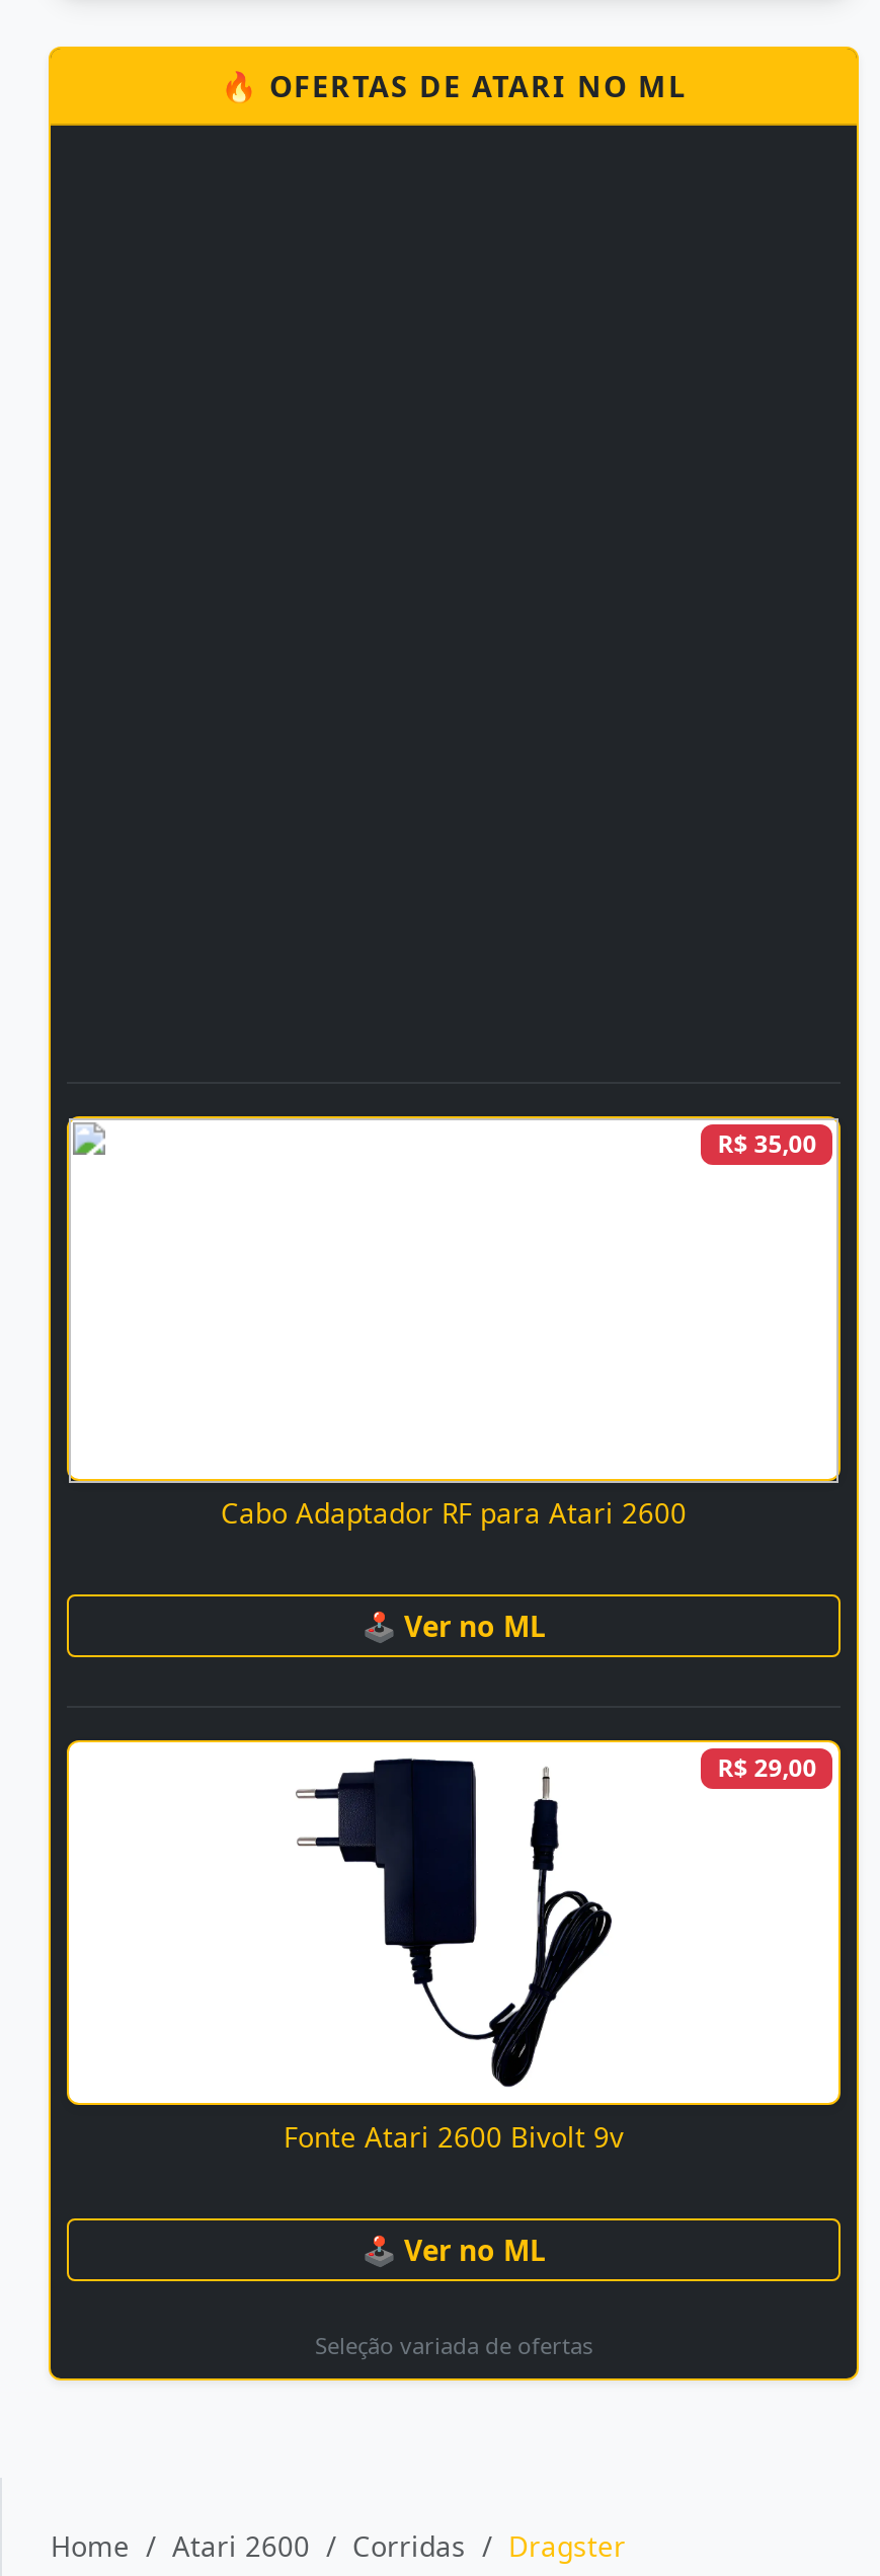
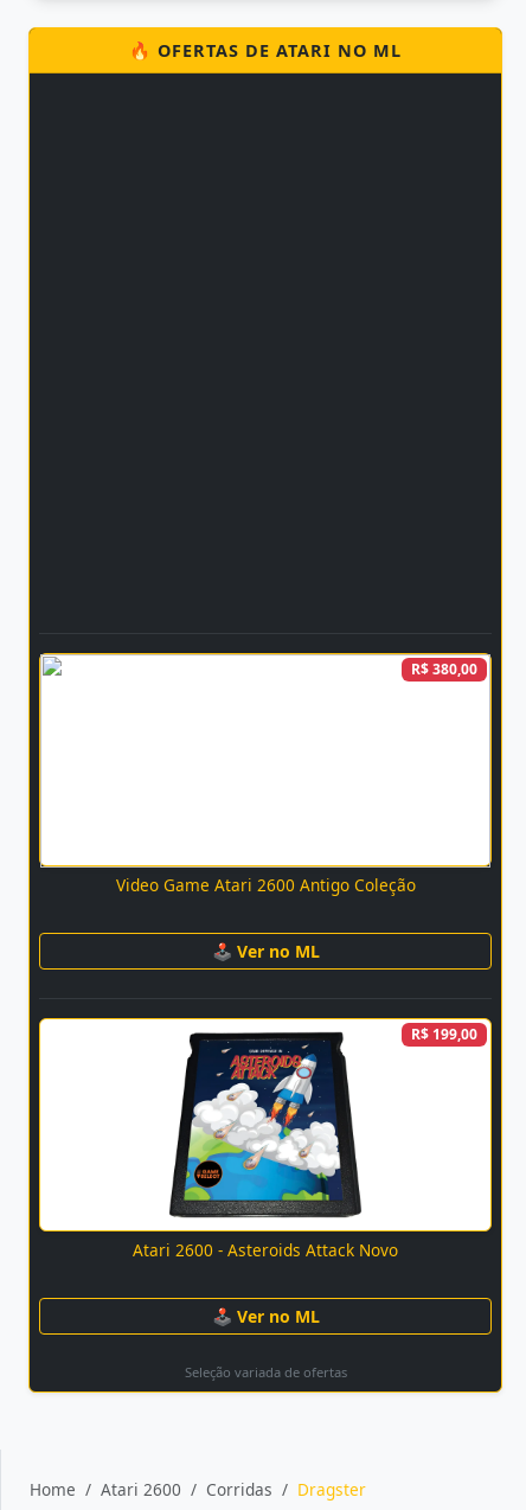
- R$ 35,00
+ R$ 380,00

- Cabo Adaptador RF para Atari 2600
+ Video Game Atari 2600 Antigo Coleção

- [image]
- Fonte Atari 2600 Bivolt 9v
+ [image]
+ Atari 2600 - Asteroids Attack Novo

- R$ 29,00
+ R$ 199,00
